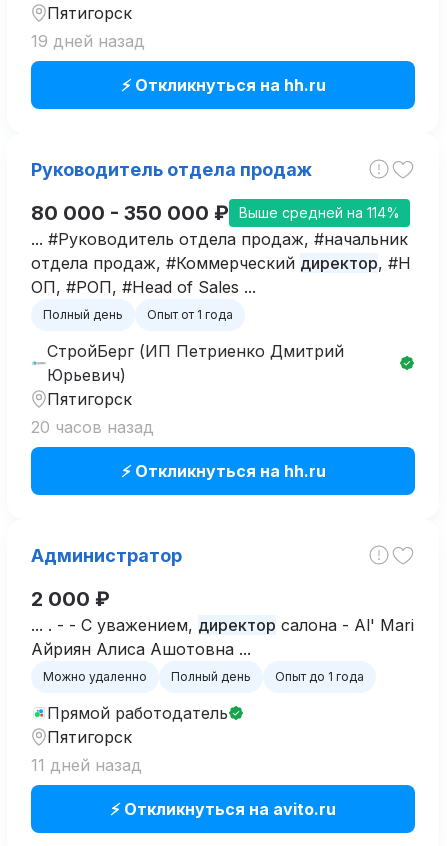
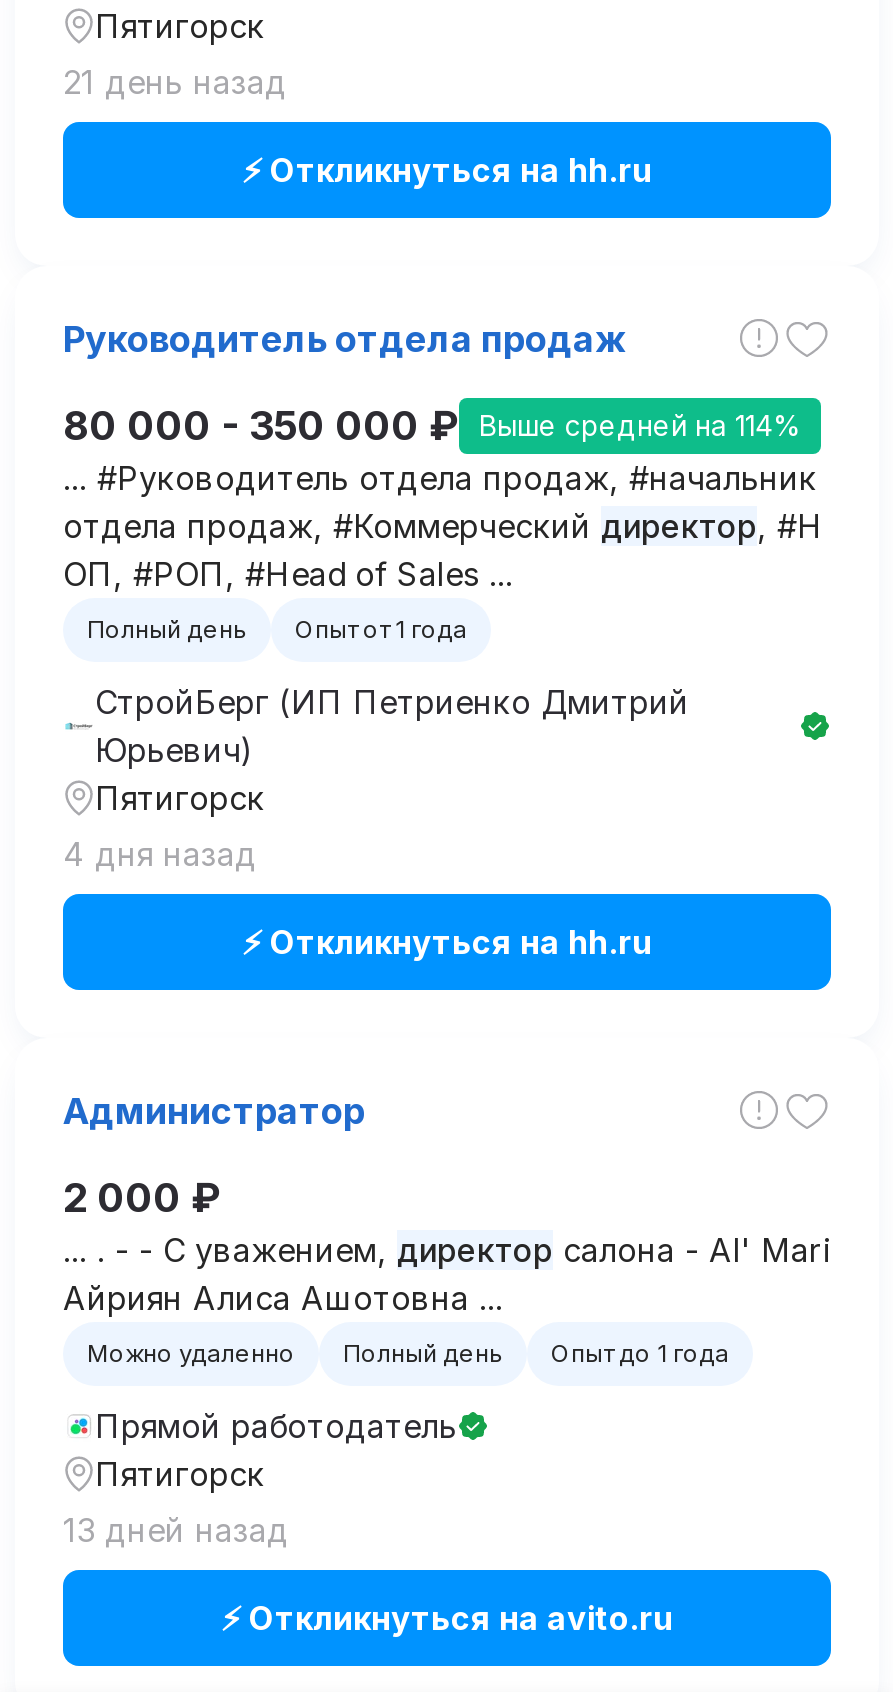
- 19 дней назад
+ 21 день назад

- 20 часов назад
+ 4 дня назад

- 11 дней назад
+ 13 дней назад
